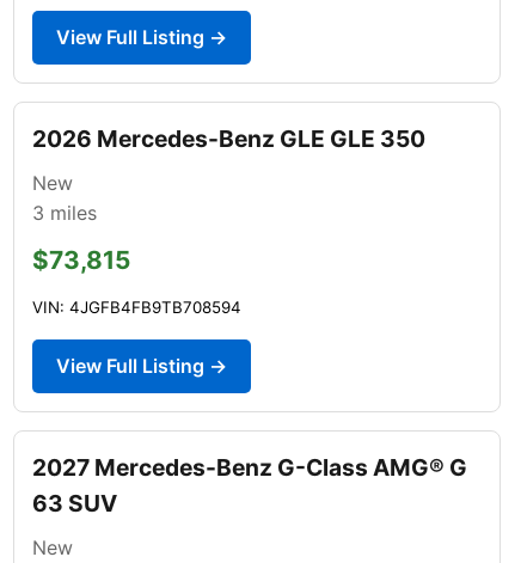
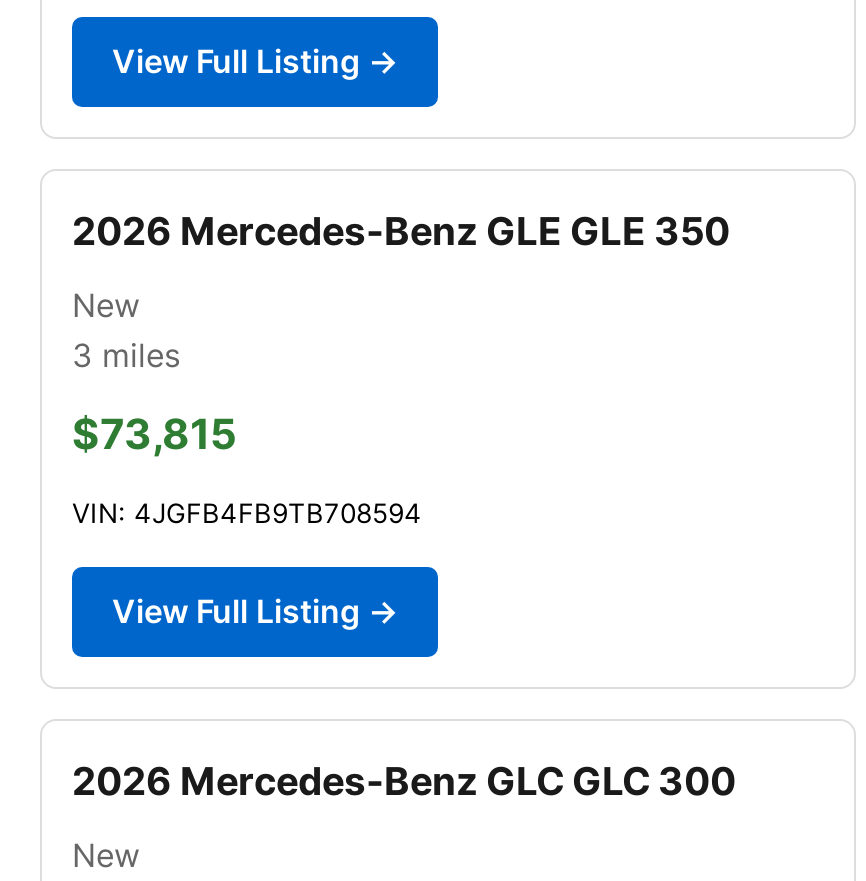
- 2027 Mercedes-Benz G-Class AMG® G
- 63 SUV
+ 2026 Mercedes-Benz GLC GLC 300
